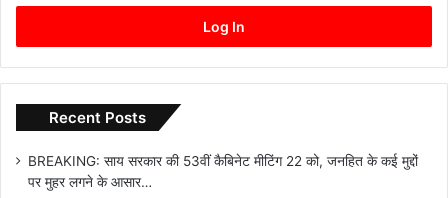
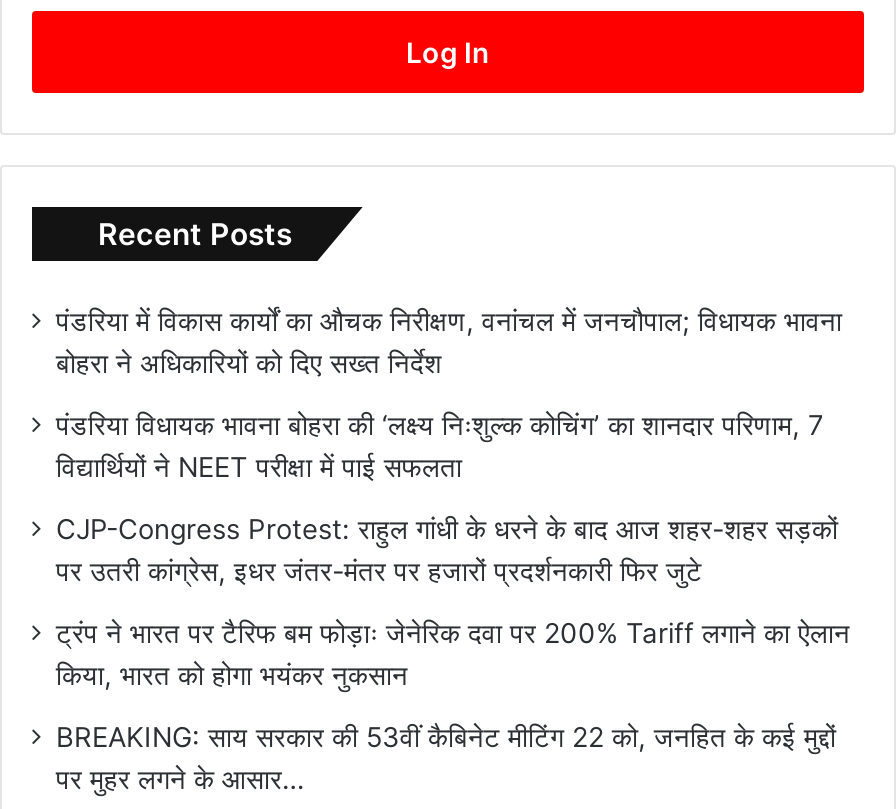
+ पंडरिया में विकास कार्यों का औचक निरीक्षण, वनांचल में जनचौपाल; विधायक भावना
+ बोहरा ने अधिकारियों को दिए सख्त निर्देश
+ पंडरिया विधायक भावना बोहरा की ‘लक्ष्य निःशुल्क कोचिंग’ का शानदार परिणाम, 7
+ विद्यार्थियों ने NEET परीक्षा में पाई सफलता
+ CJP-Congress Protest: राहुल गांधी के धरने के बाद आज शहर-शहर सड़कों
+ पर उतरी कांग्रेस, इधर जंतर-मंतर पर हजारों प्रदर्शनकारी फिर जुटे
+ ट्रंप ने भारत पर टैरिफ बम फोड़ाः जेनेरिक दवा पर 200% Tariff लगाने का ऐलान
+ किया, भारत को होगा भयंकर नुकसान
